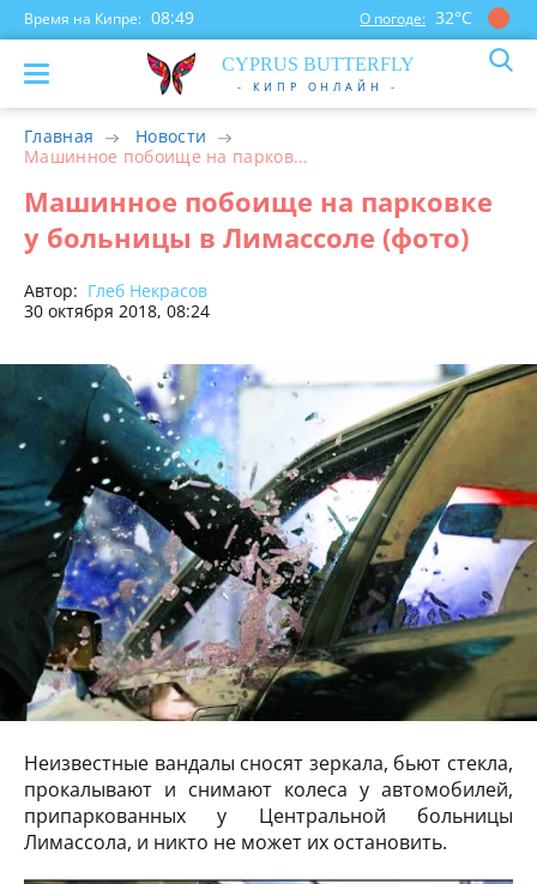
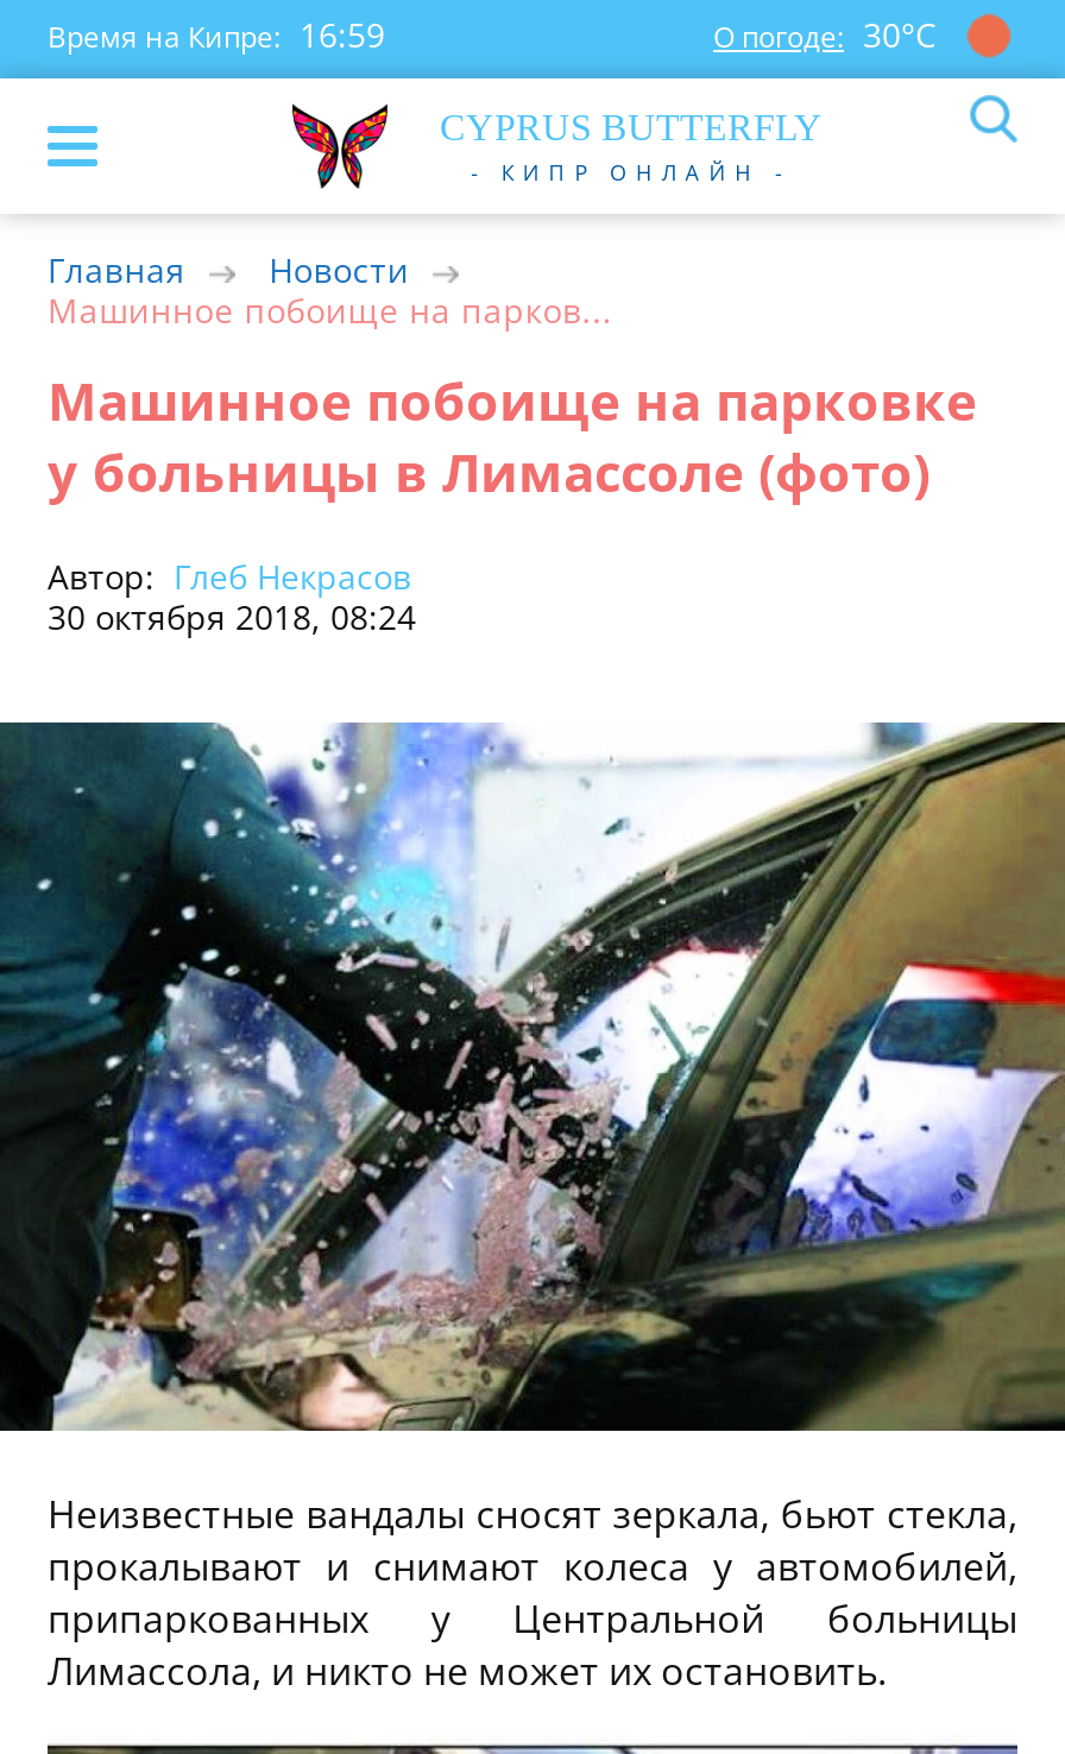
- Время на Кипре: 08:49
+ Время на Кипре: 16:59

- О погоде: 32°С
+ О погоде: 30°С
